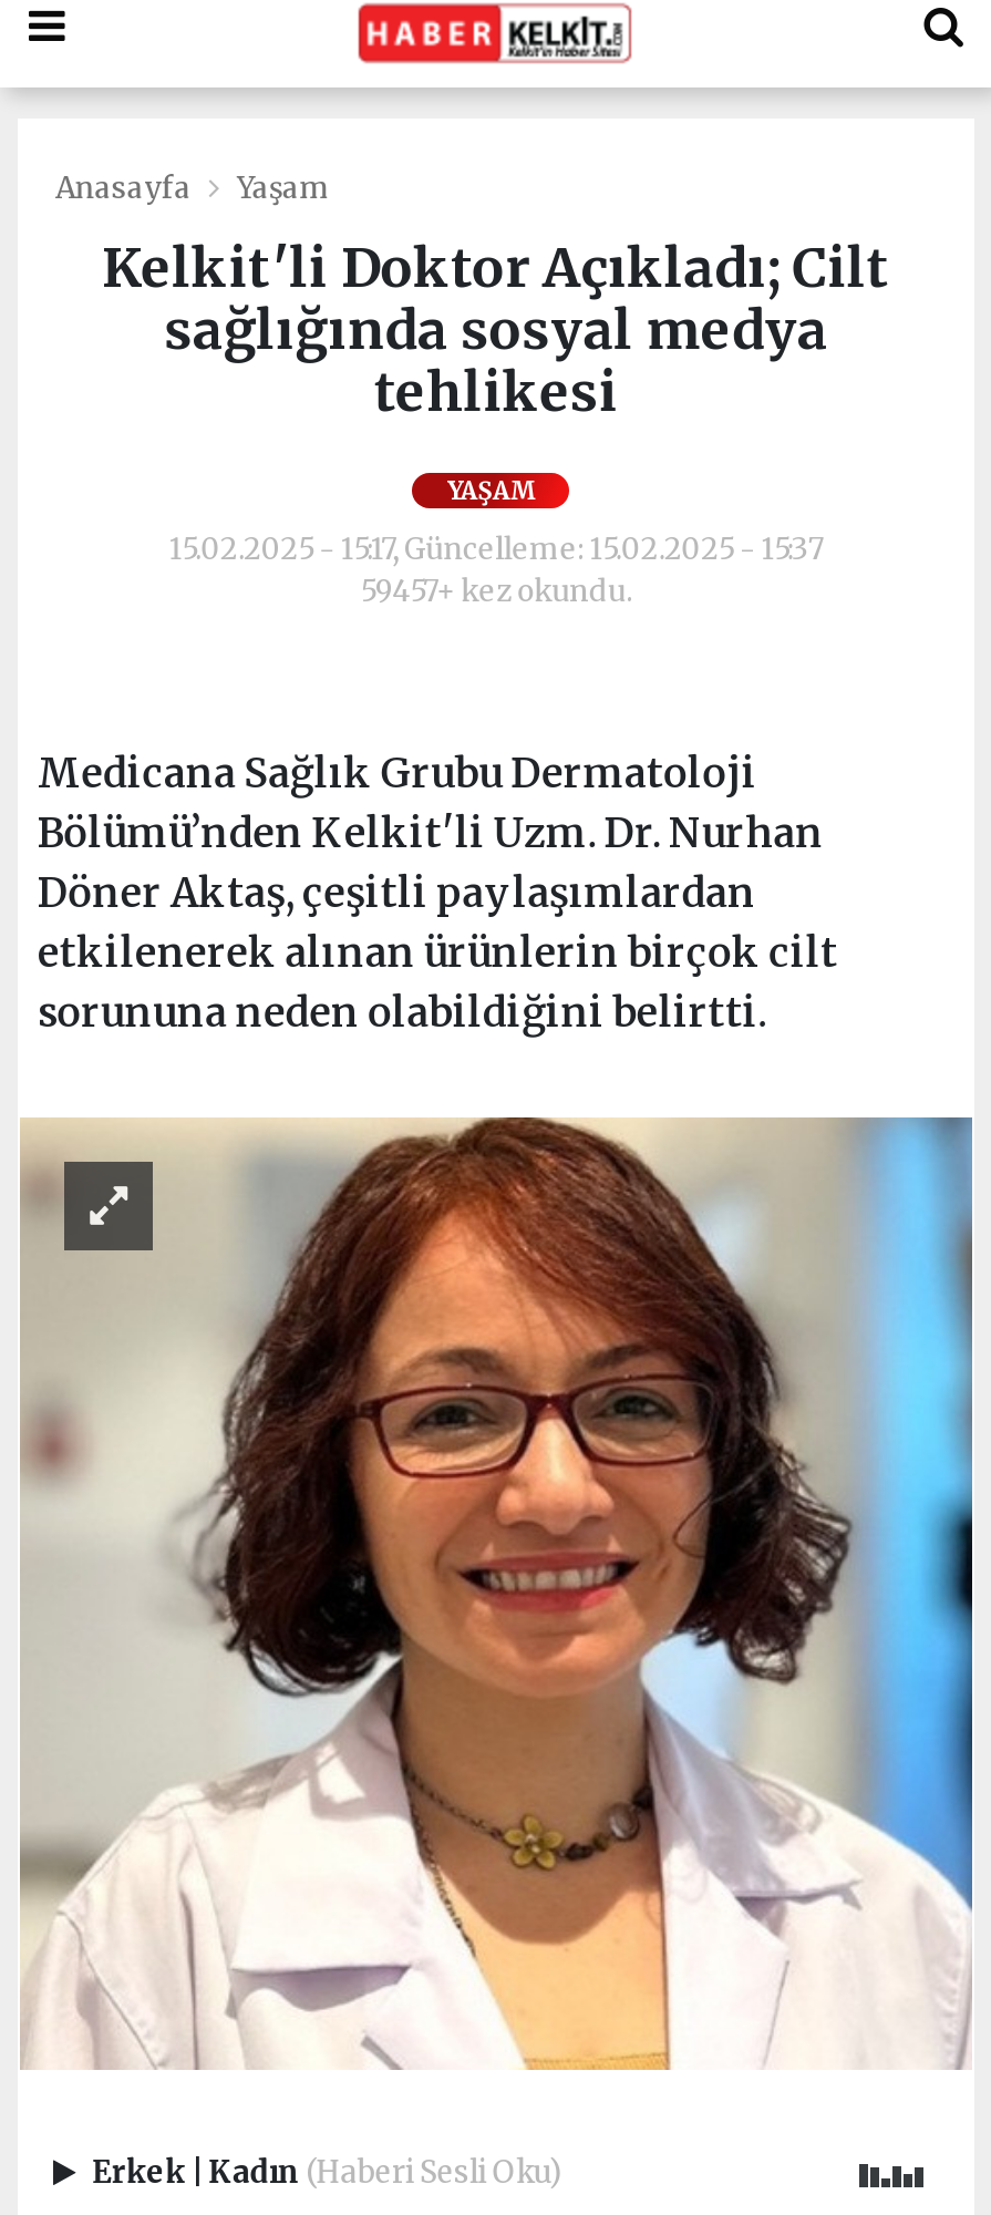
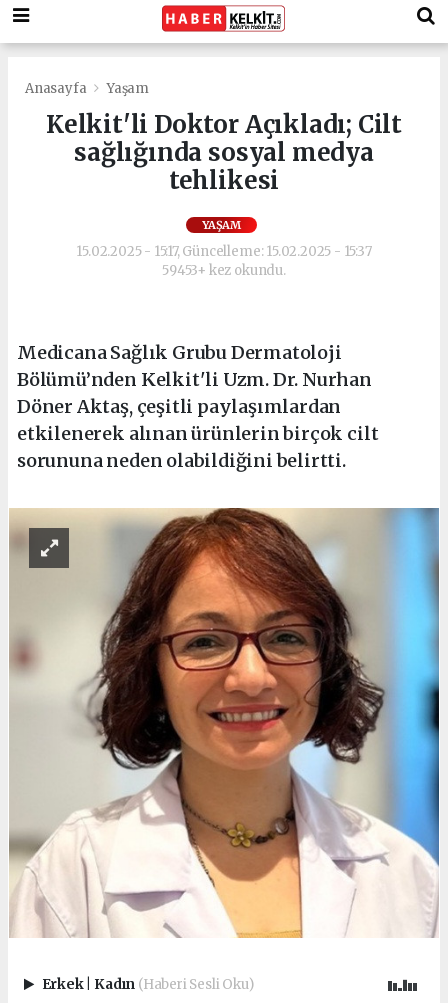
- 59457+ kez okundu.
+ 59453+ kez okundu.
